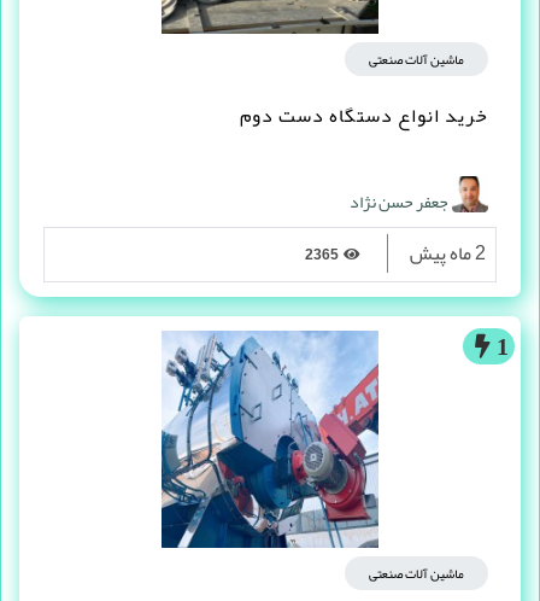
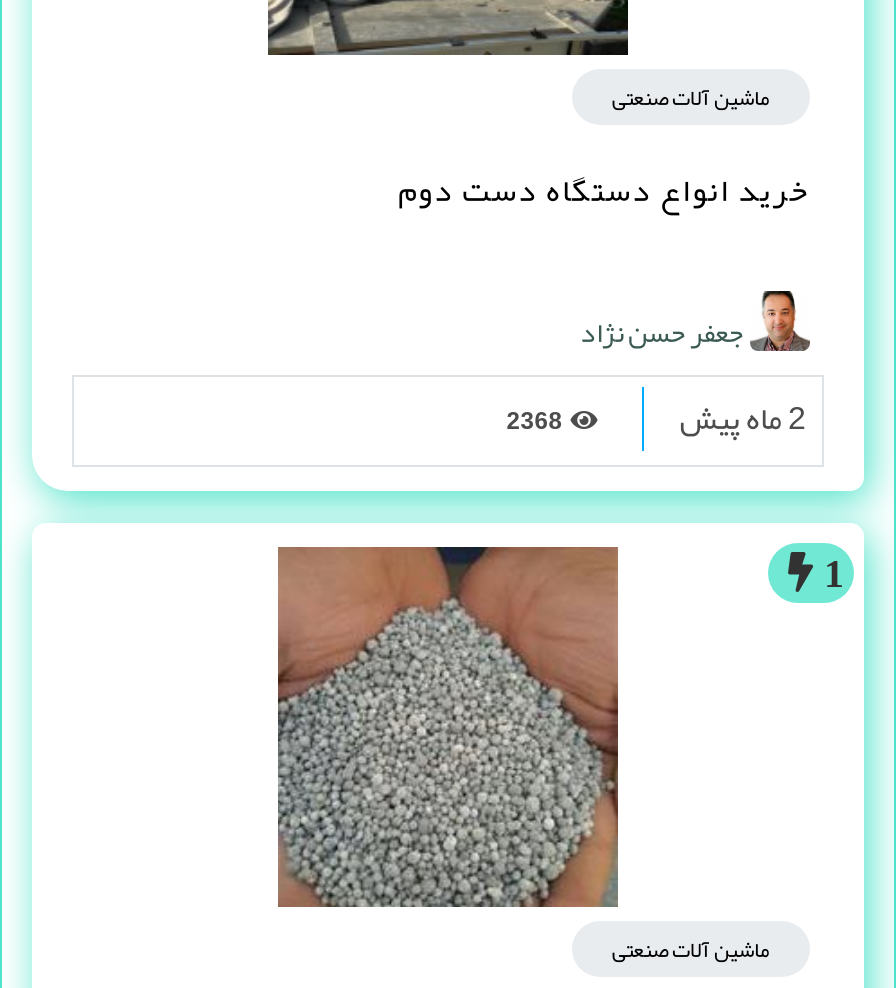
- [image]
+ [image]
